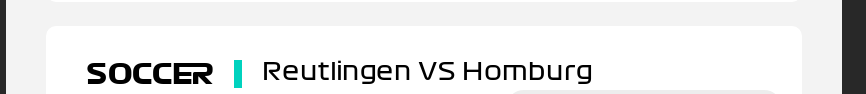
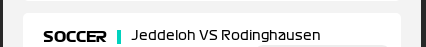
- Reutlingen VS Homburg
+ Jeddeloh VS Rodinghausen
